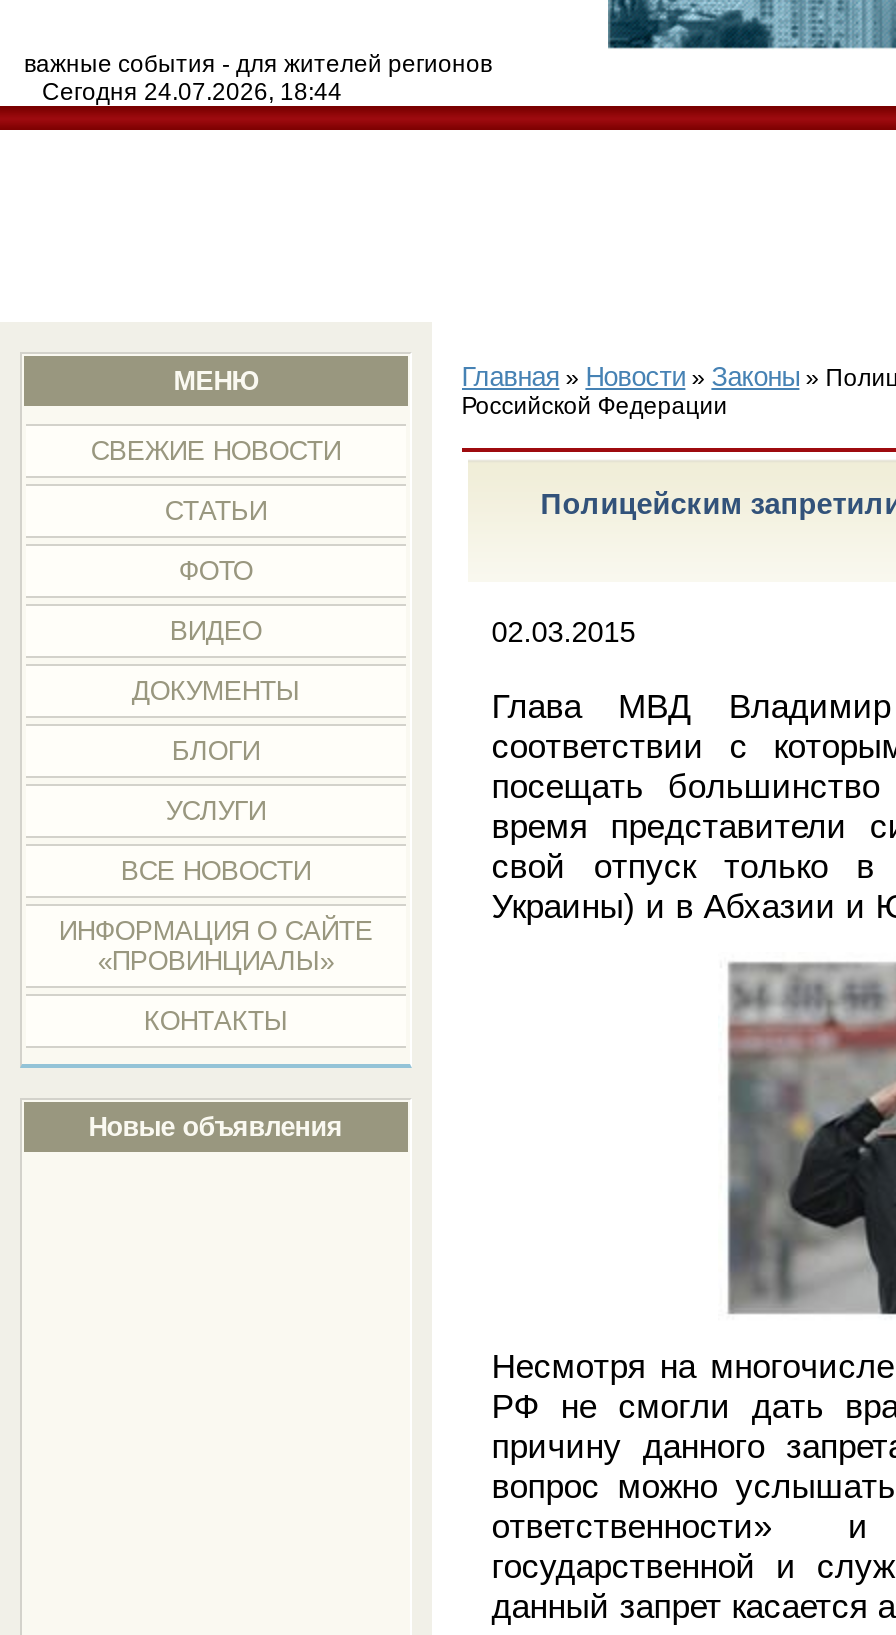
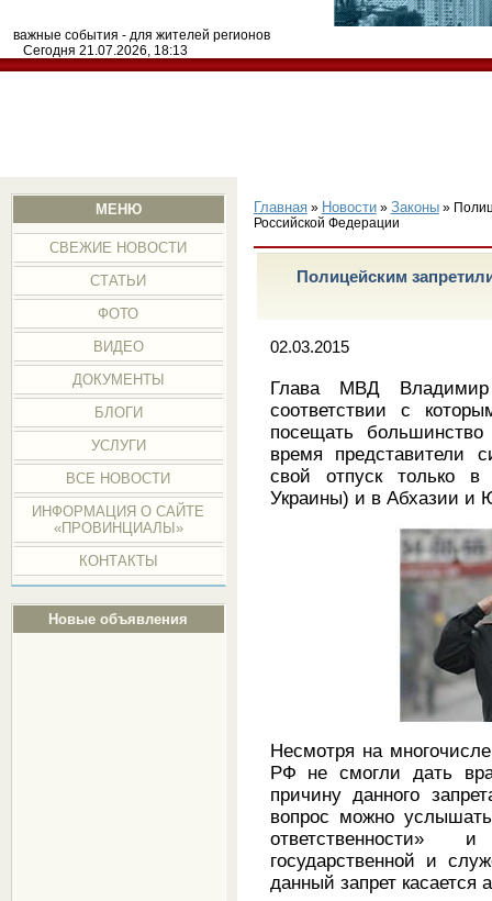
- Сегодня 24.07.2026, 18:44
+ Сегодня 21.07.2026, 18:13
